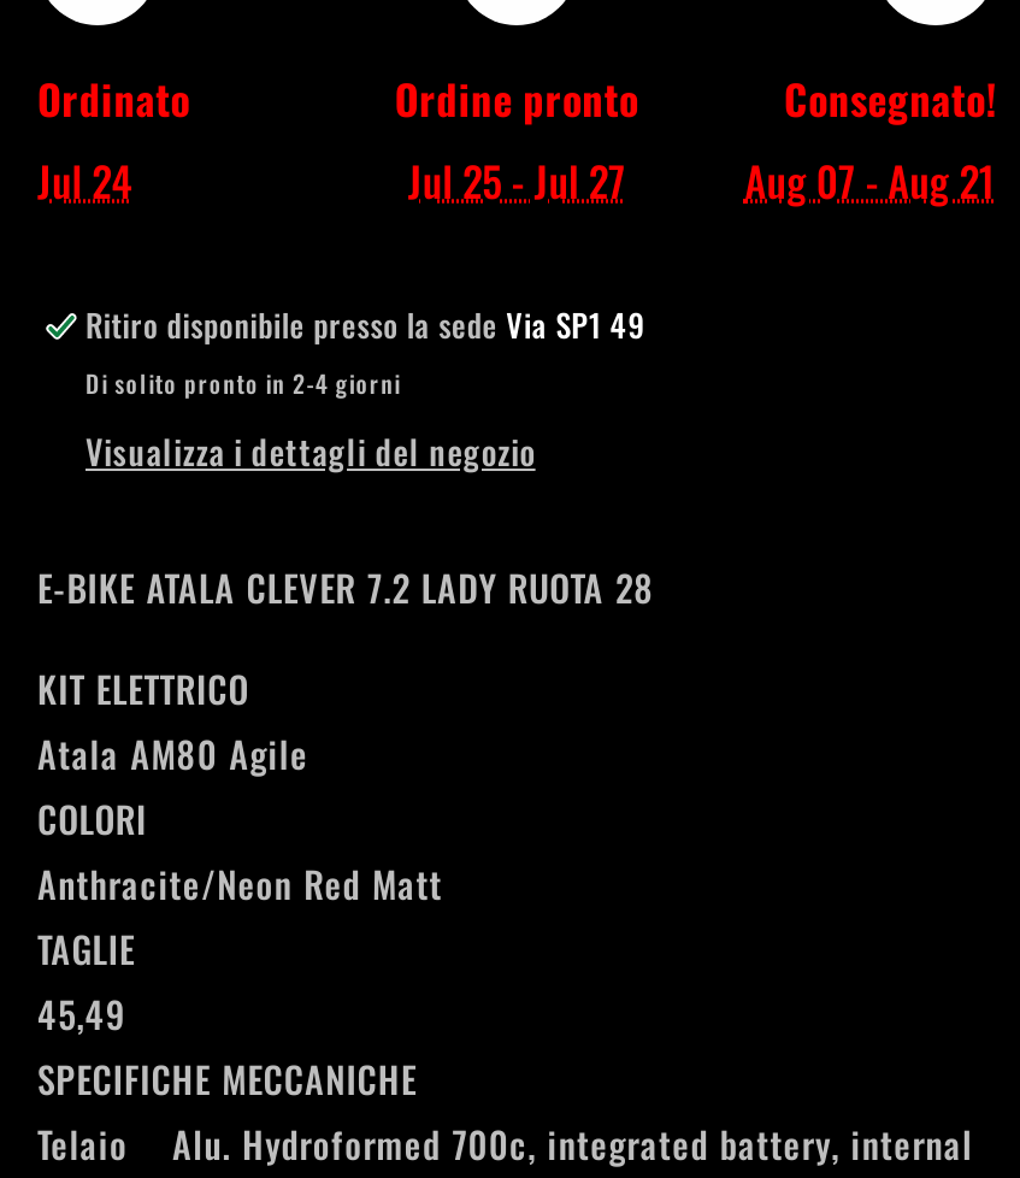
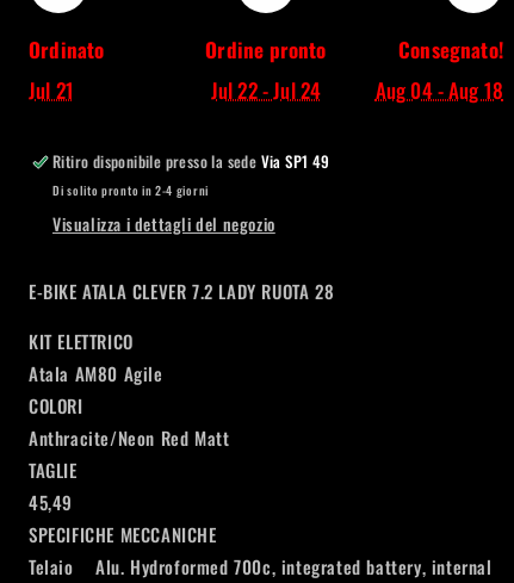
- Jul 24
+ Jul 21

- Jul 25 - Jul 27
+ Jul 22 - Jul 24

- Aug 07 - Aug 21
+ Aug 04 - Aug 18
